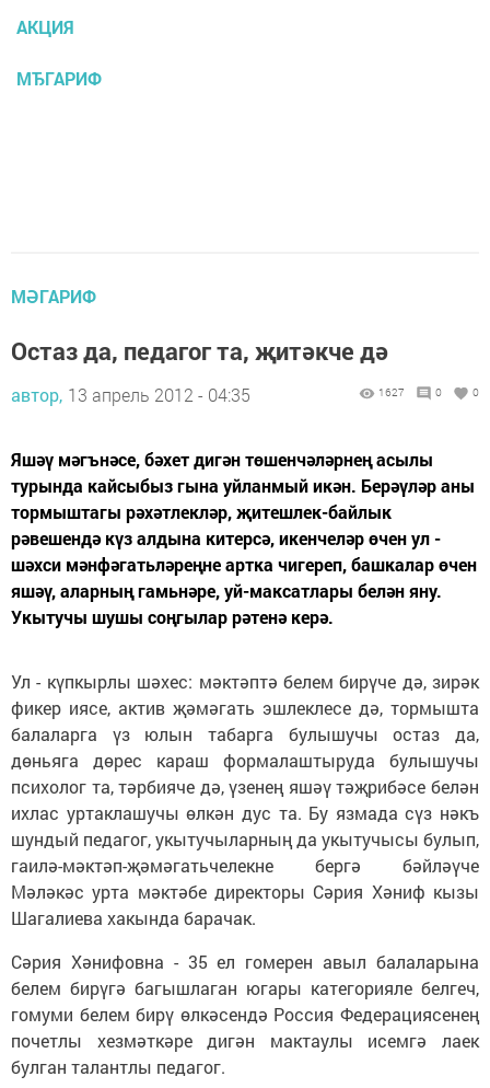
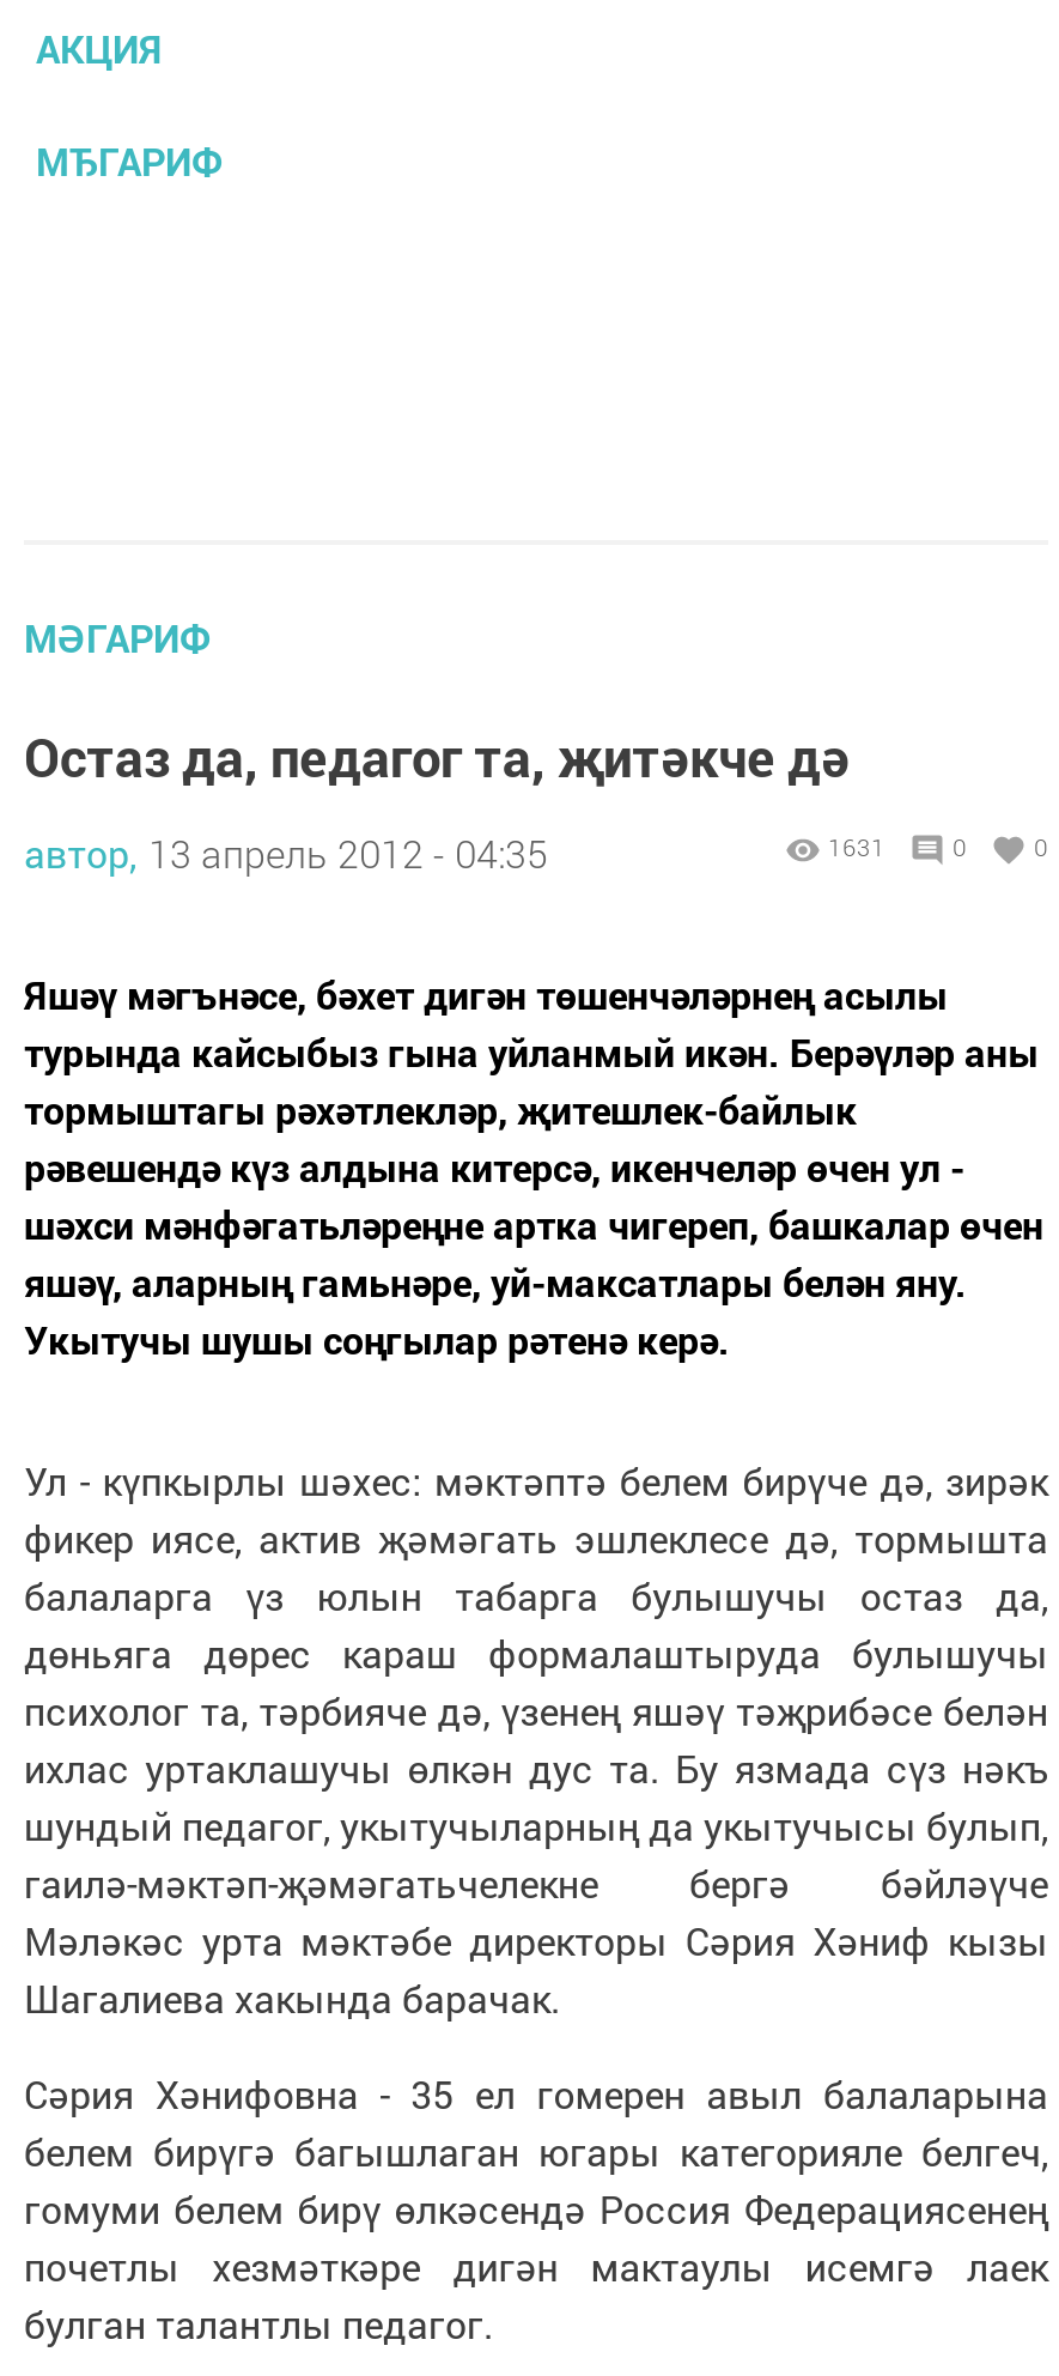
- 1627
+ 1631
